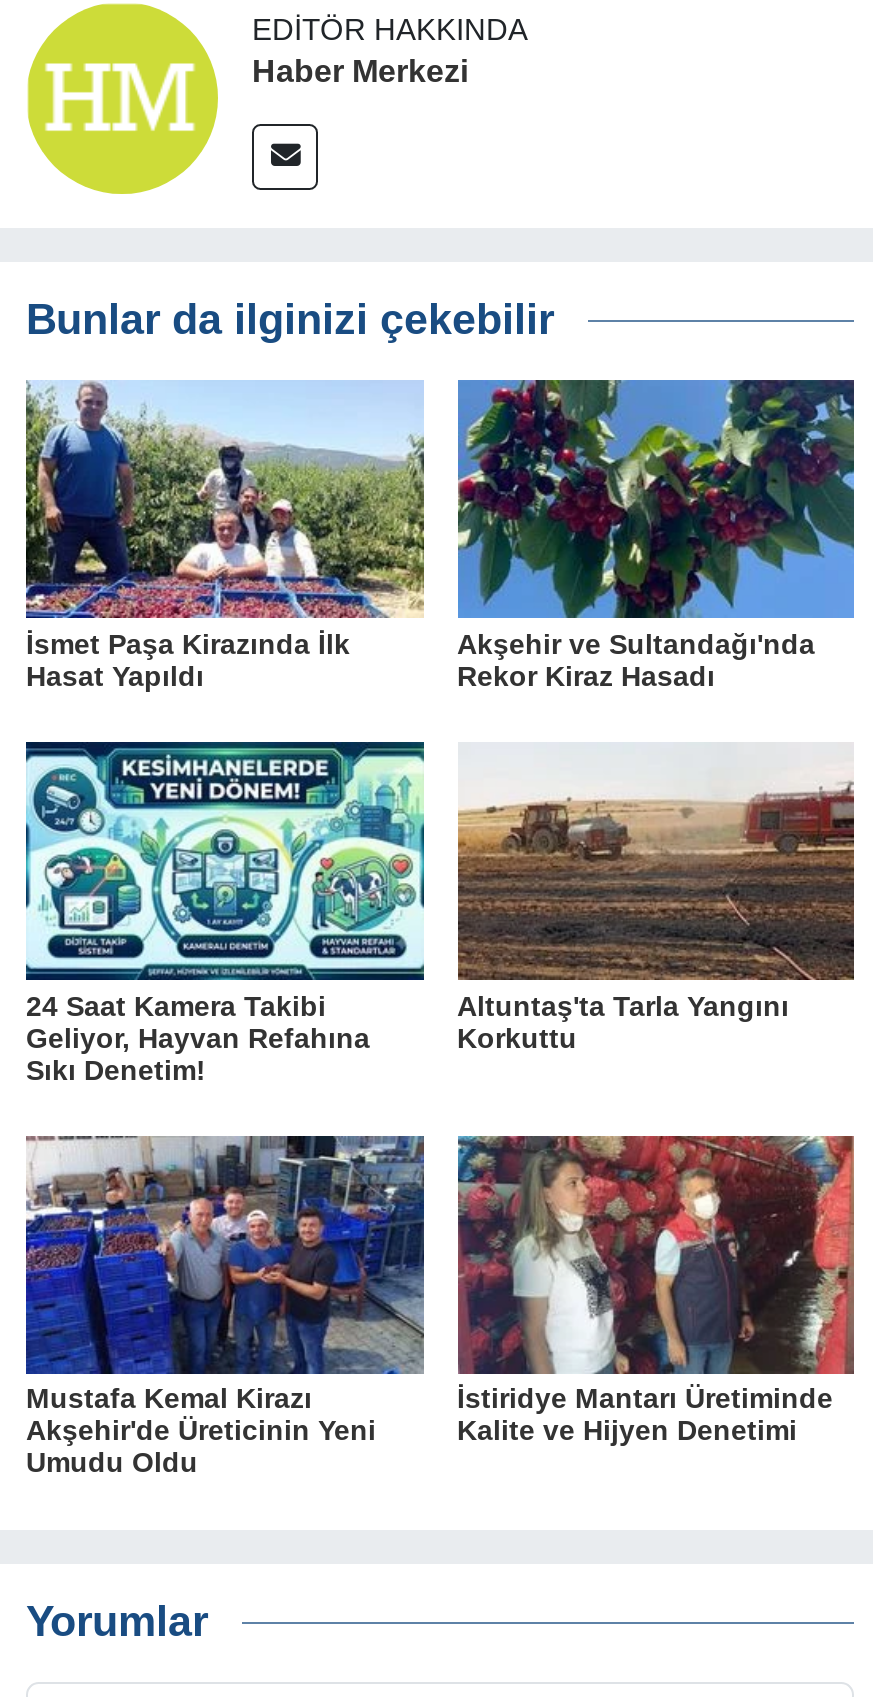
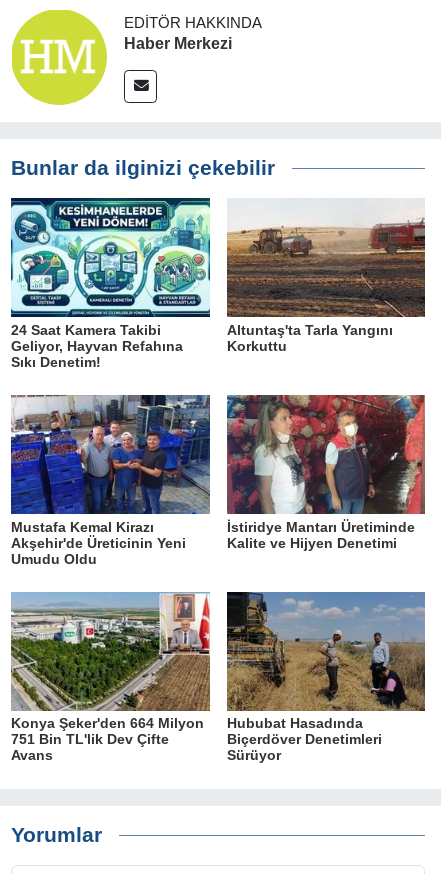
- [image]
- İsmet Paşa Kirazında İlk
- Hasat Yapıldı

- [image]
- Akşehir ve Sultandağı'nda
- Rekor Kiraz Hasadı

moved up: [image] | 24 Saat Kamera Takibi | Geliyor, Hayvan Refahına | ... | İstiridye Mantarı Üretiminde | Kalite ve Hijyen Denetimi

+ [image]
+ Konya Şeker'den 664 Milyon
+ 751 Bin TL'lik Dev Çifte
+ Avans

+ [image]
+ Hububat Hasadında
+ Biçerdöver Denetimleri
+ Sürüyor
